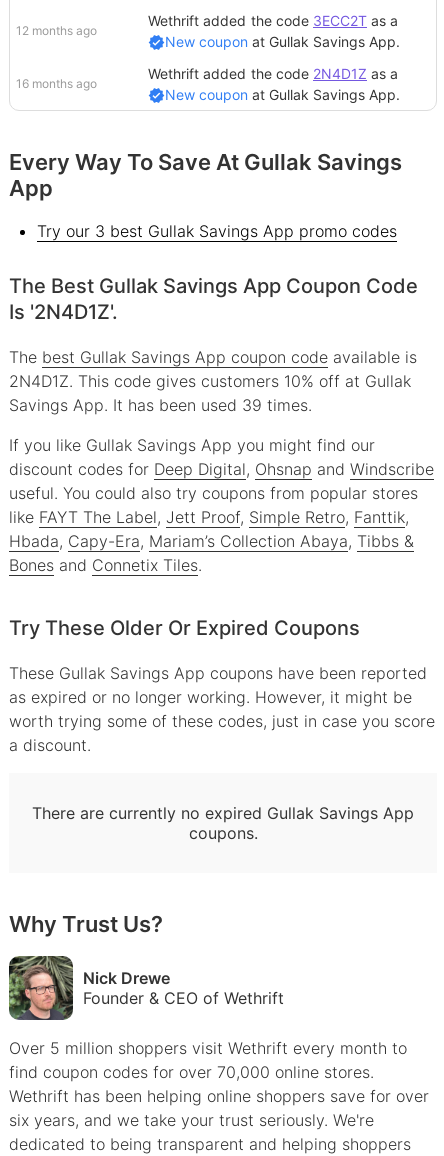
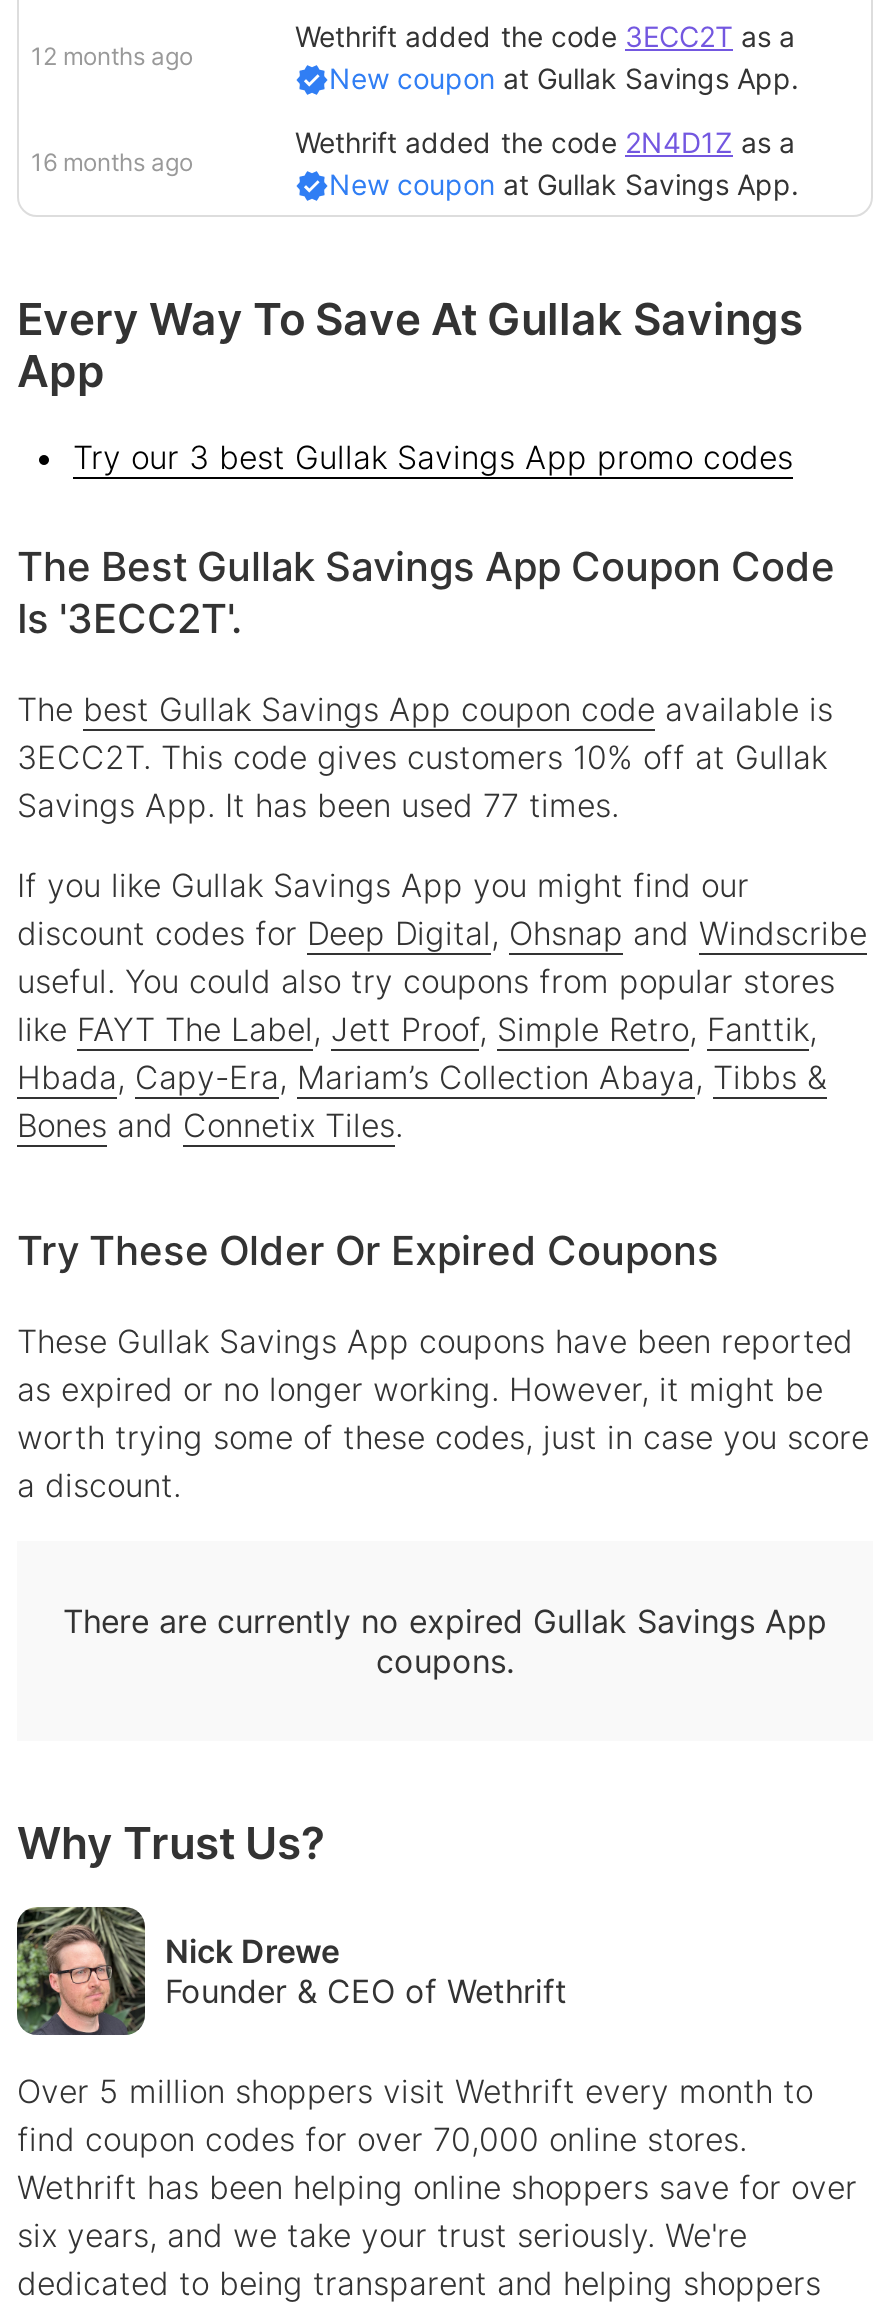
- Is '2N4D1Z'.
+ Is '3ECC2T'.

- 2N4D1Z. This code gives customers 10% off at Gullak
+ 3ECC2T. This code gives customers 10% off at Gullak

- Savings App. It has been used 39 times.
+ Savings App. It has been used 77 times.
